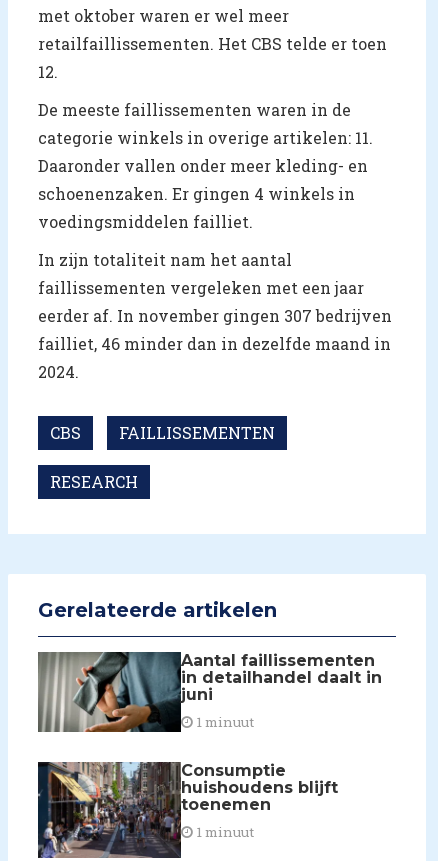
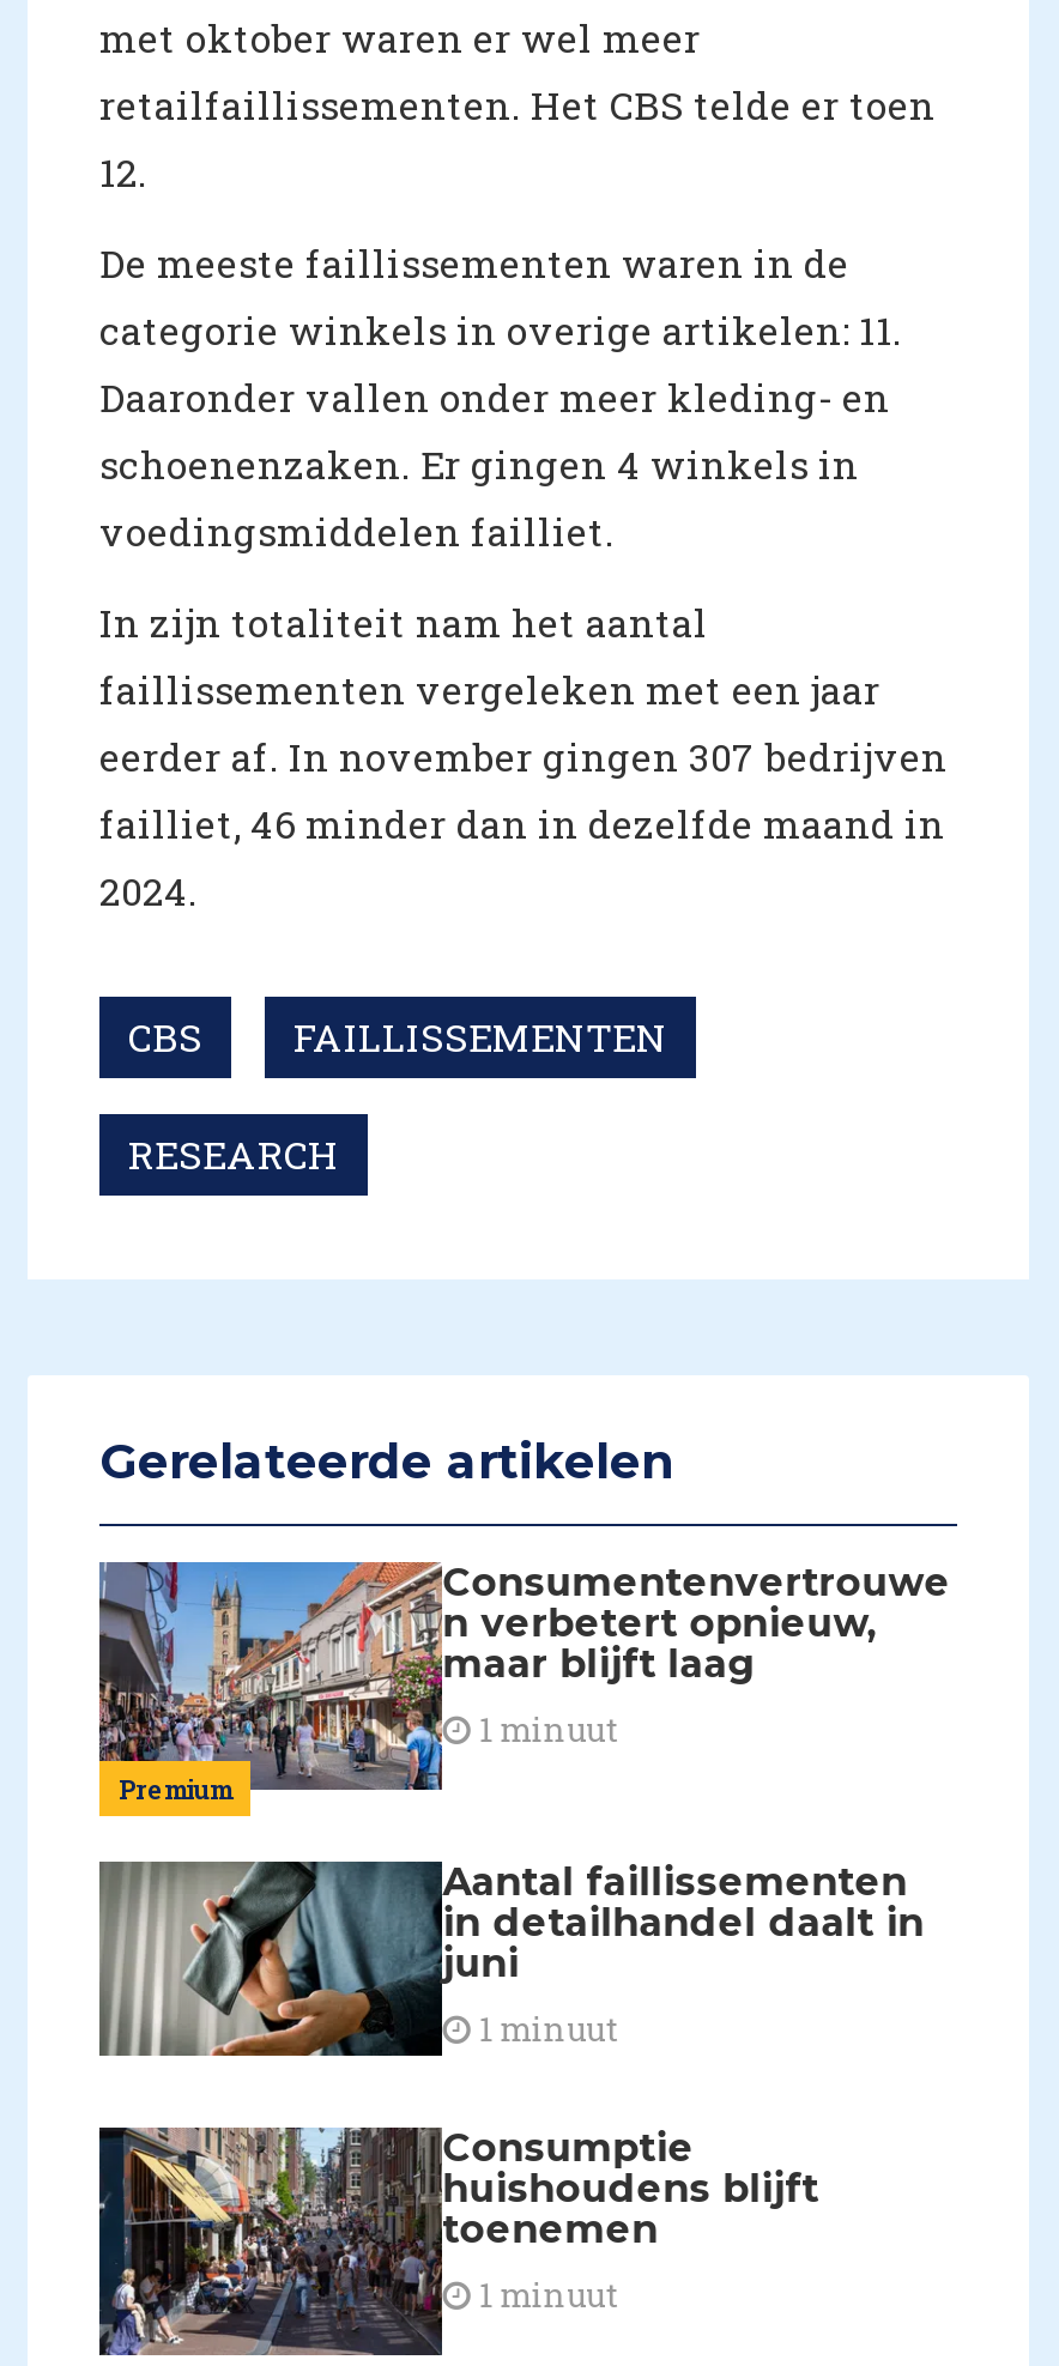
+ [image]
+ Premium

+ Consumentenvertrouwe
+ n verbetert opnieuw,
+ maar blijft laag
+ 1 minuut
